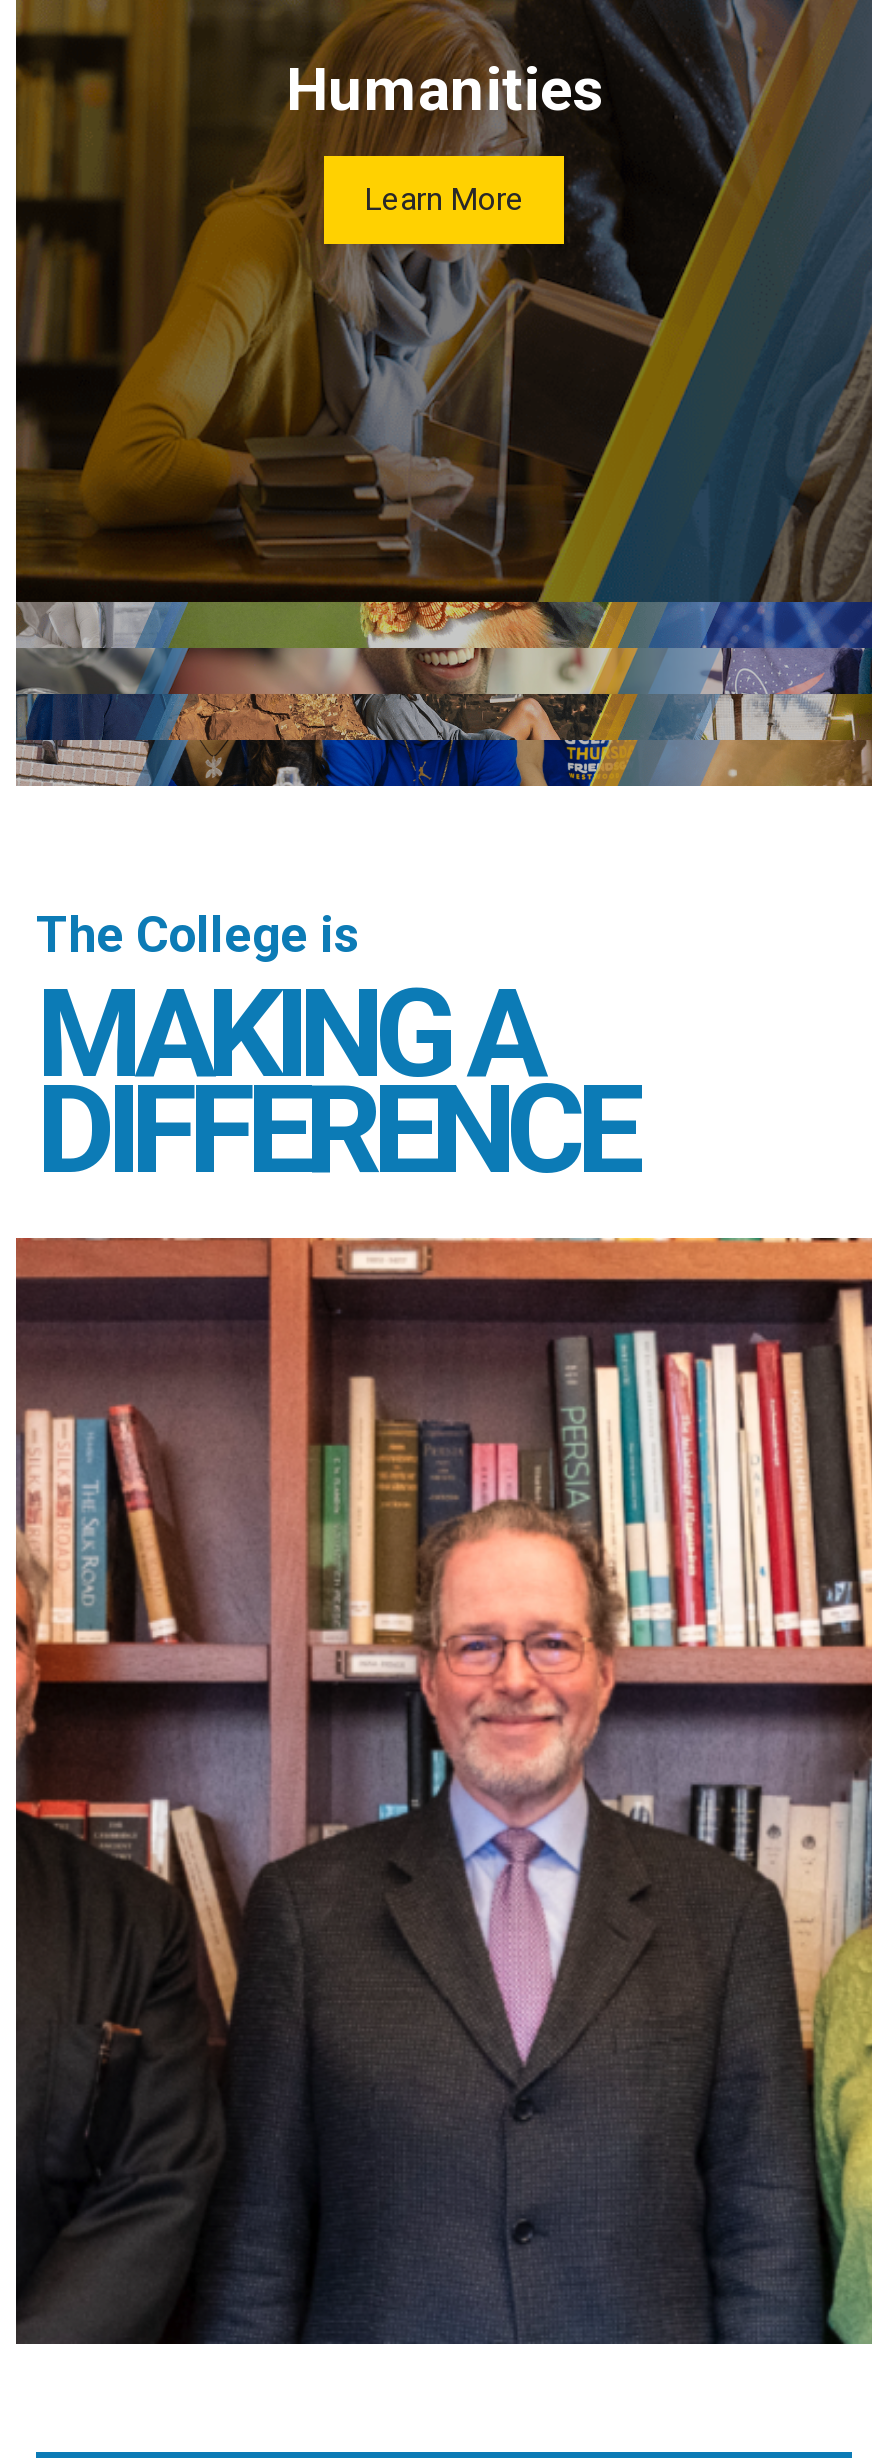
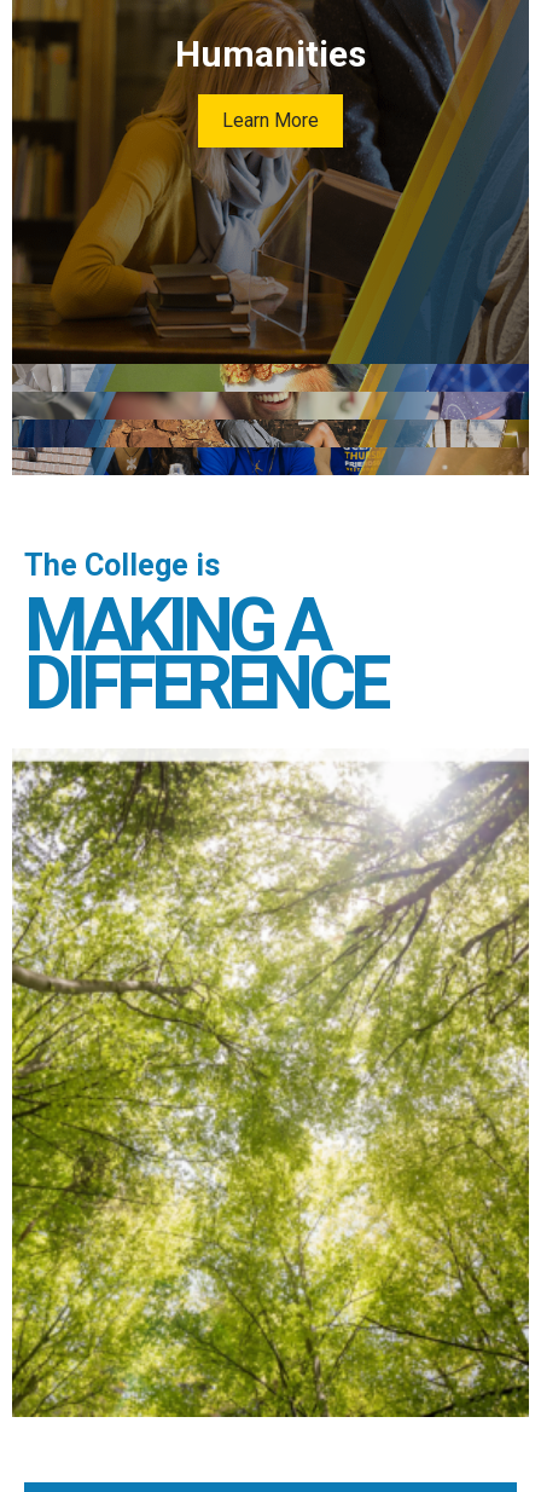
- [image]
+ [image]
